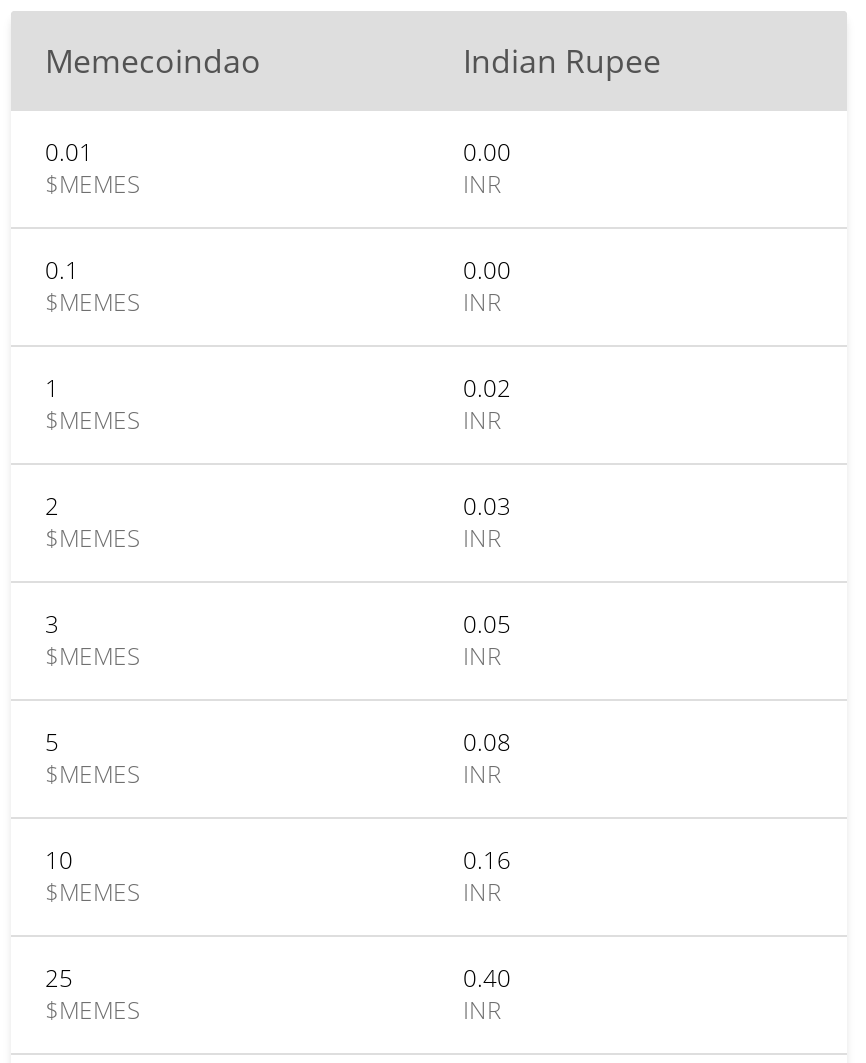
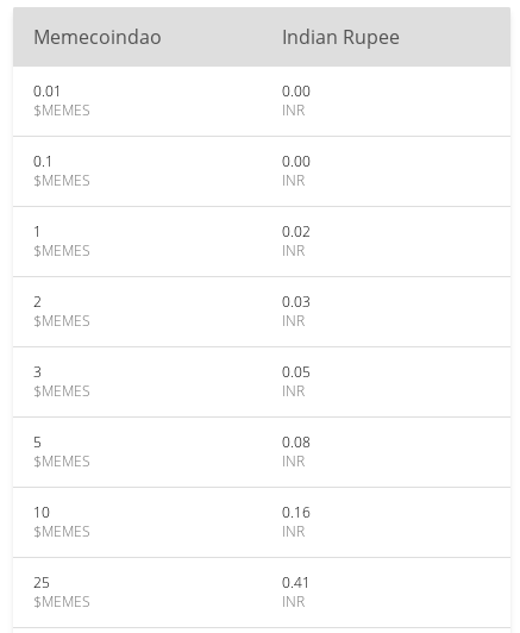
- 0.40
+ 0.41
